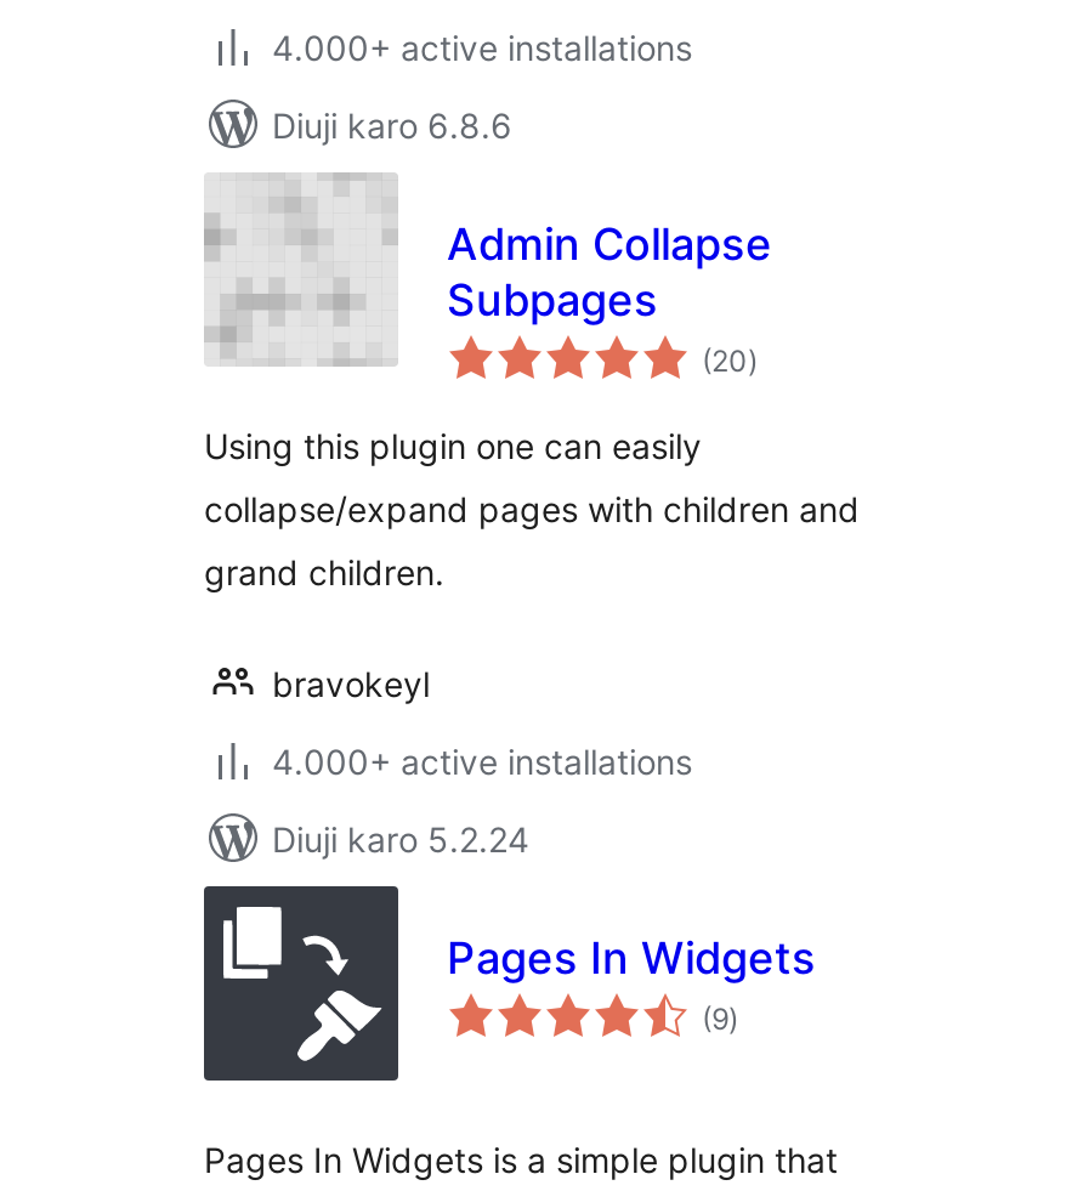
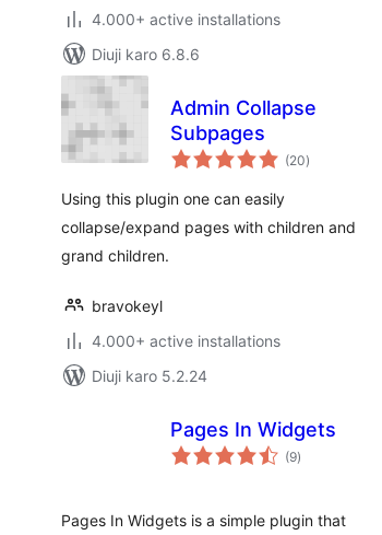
- [image]
